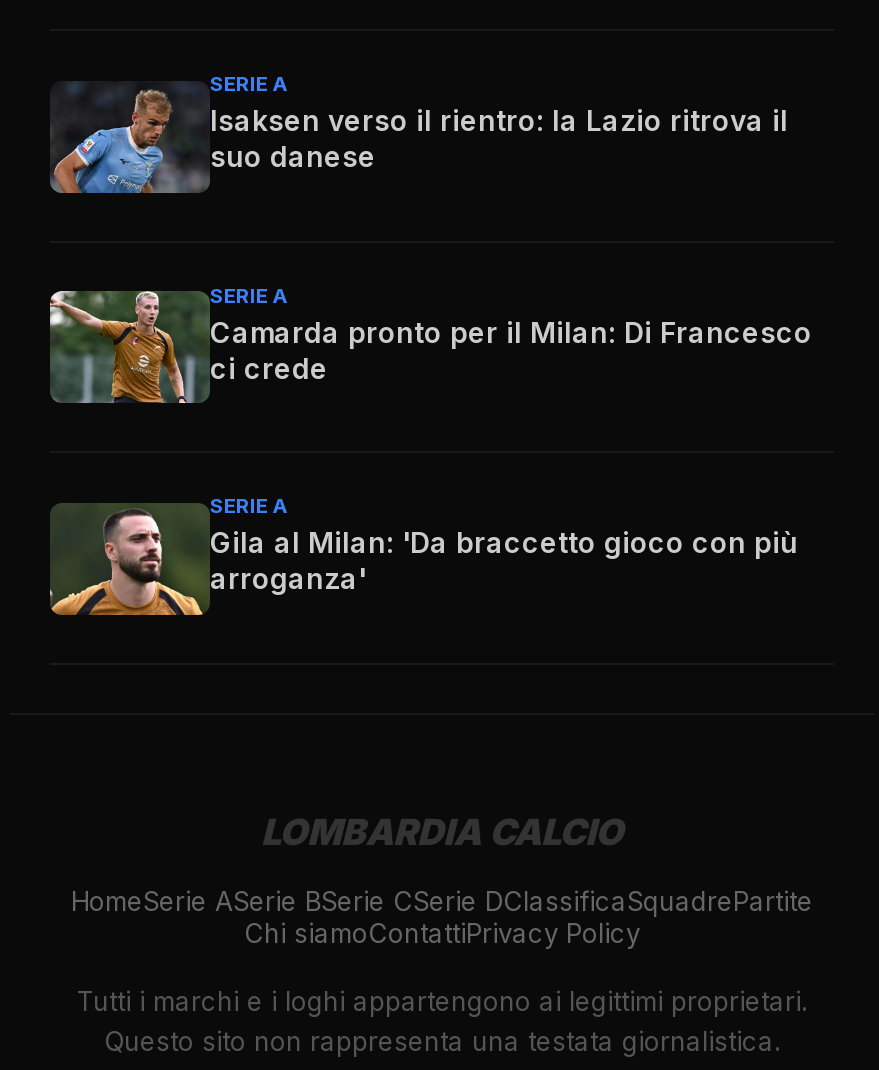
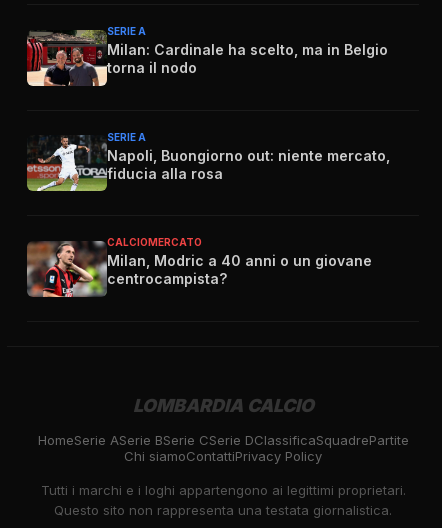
- [image]
- Isaksen verso il rientro: la Lazio ritrova il
- suo danese
+ [image]
+ Milan: Cardinale ha scelto, ma in Belgio
+ torna il nodo

- [image]
- Camarda pronto per il Milan: Di Francesco
- ci crede
+ [image]
+ Napoli, Buongiorno out: niente mercato,
+ fiducia alla rosa

- [image]
- SERIE A
- Gila al Milan: 'Da braccetto gioco con più
- arroganza'
+ [image]
+ CALCIOMERCATO
+ Milan, Modric a 40 anni o un giovane
+ centrocampista?
